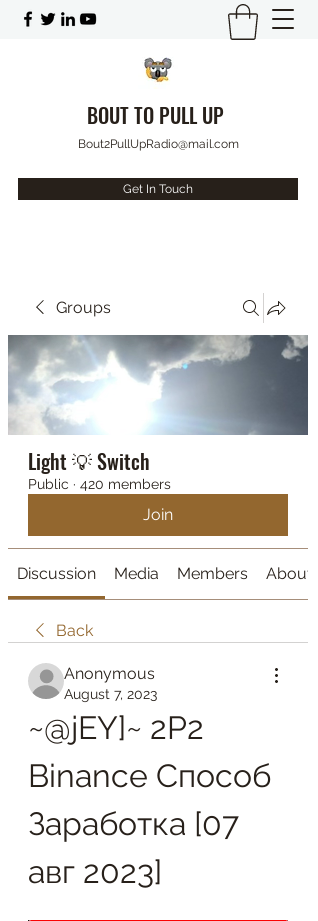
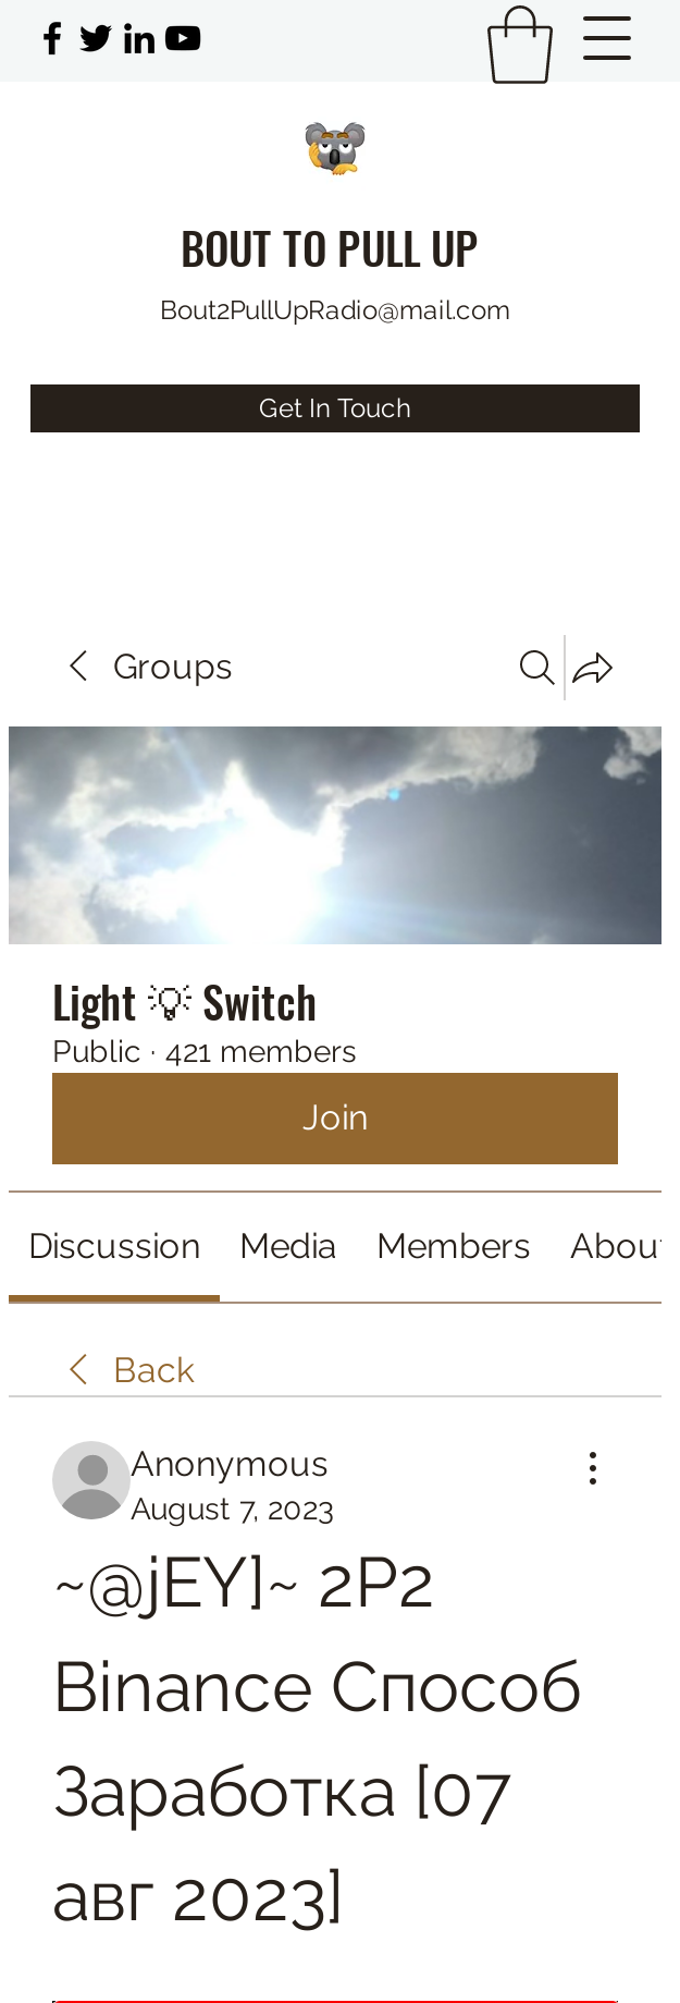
- Public · 420 members
+ Public · 421 members
